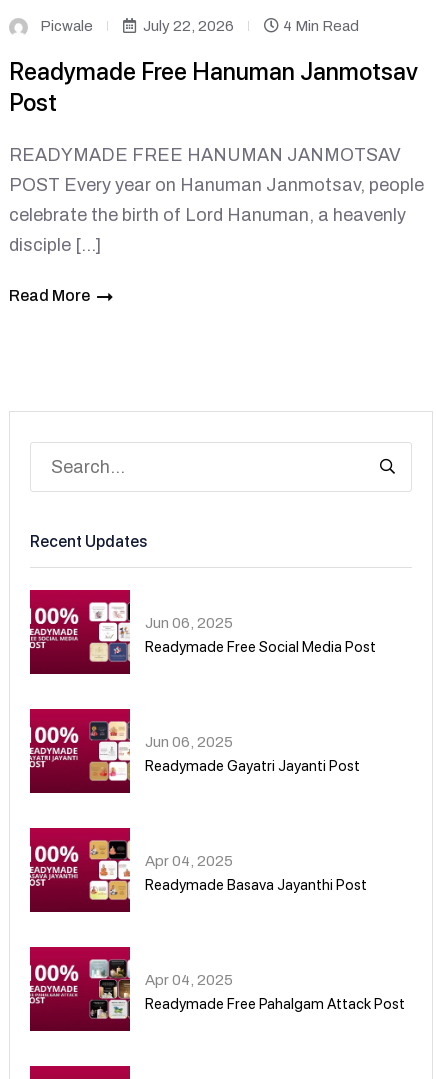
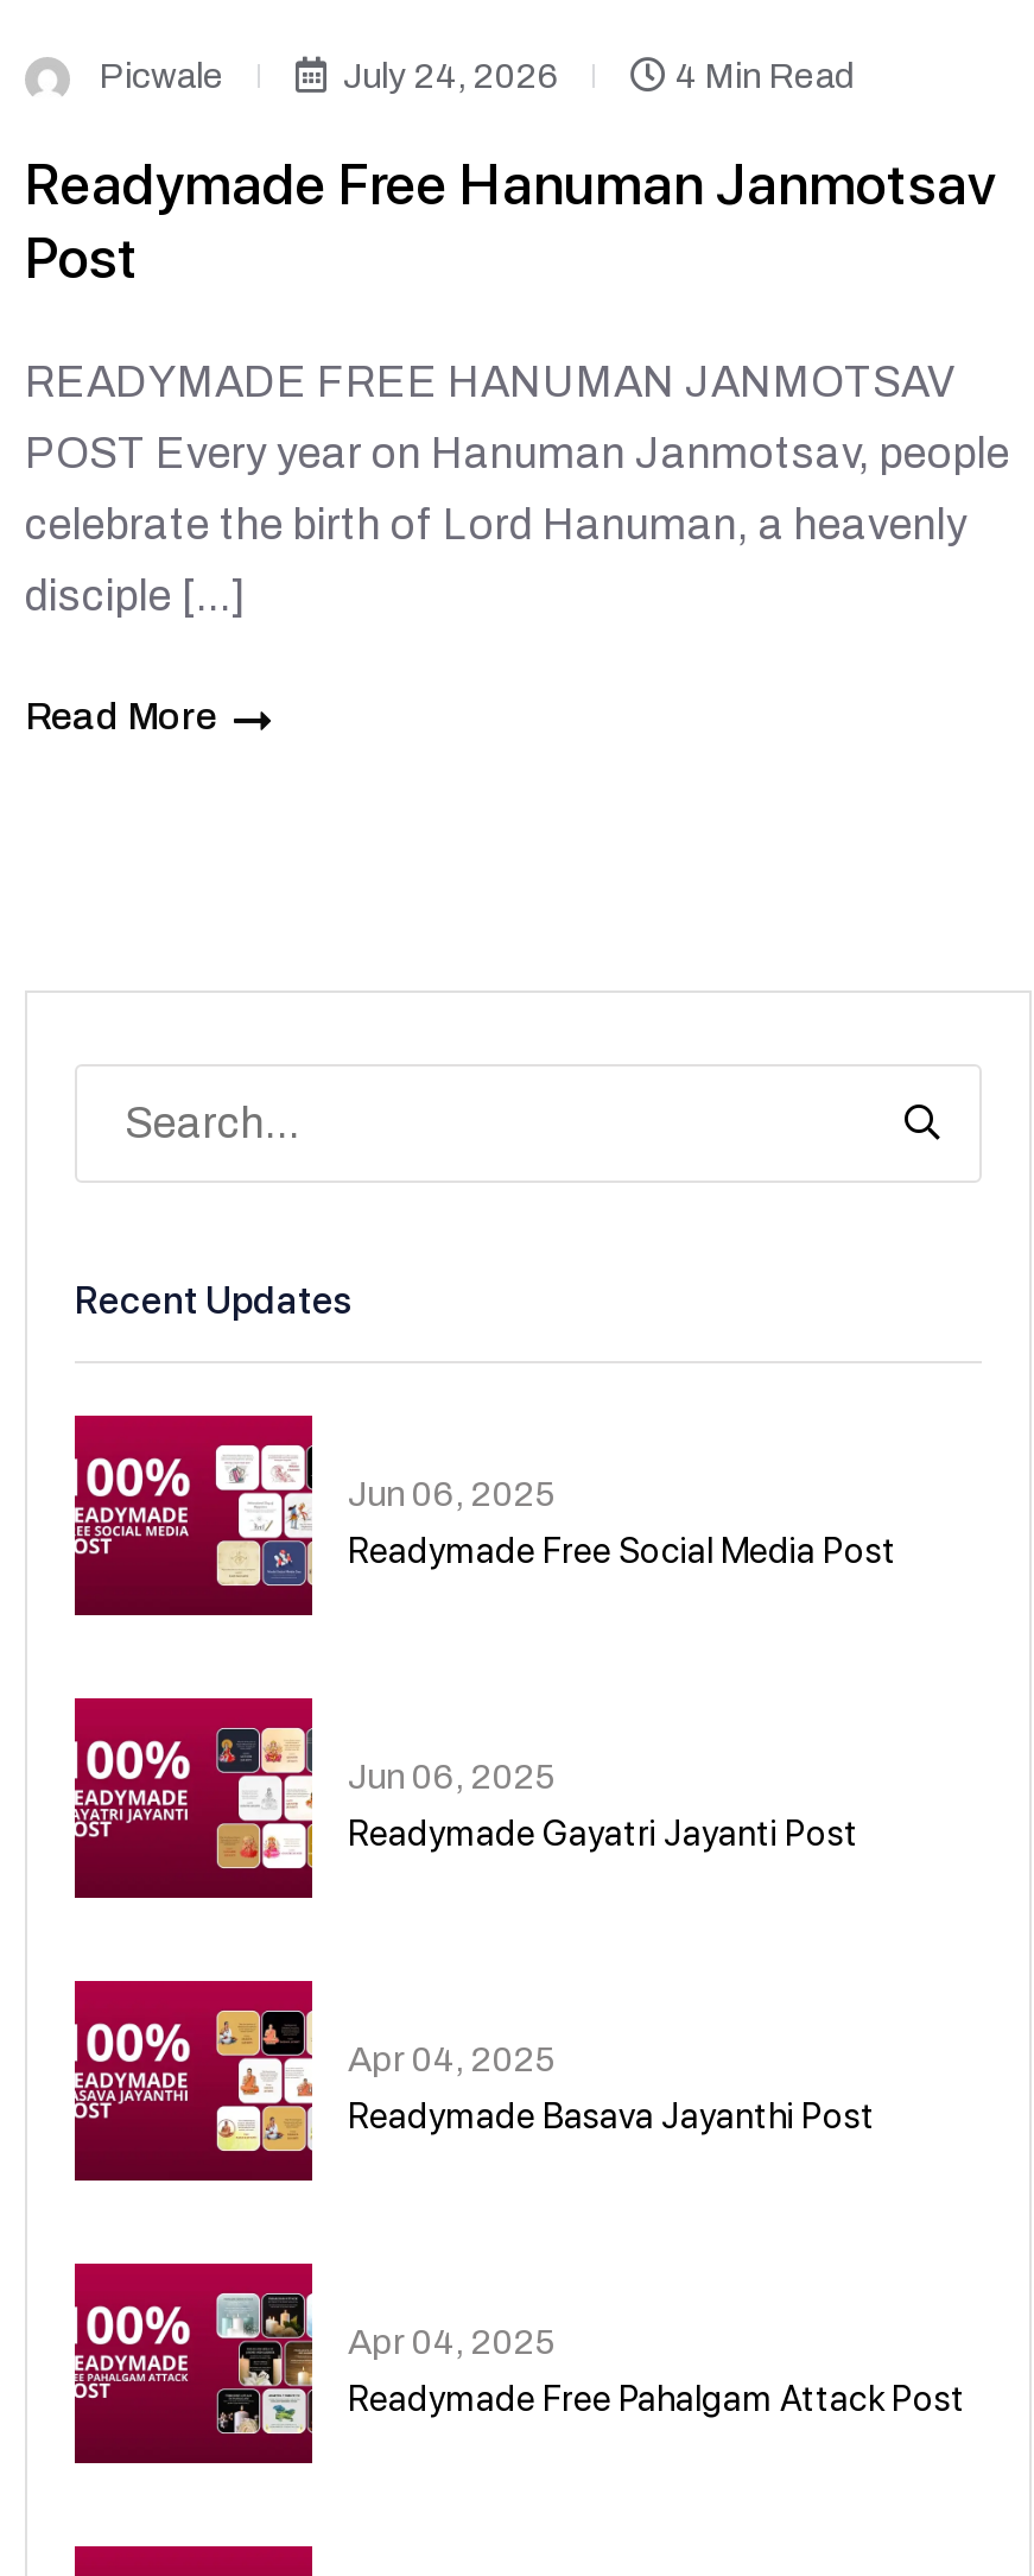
- July 22, 2026
+ July 24, 2026
